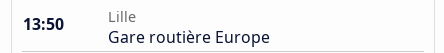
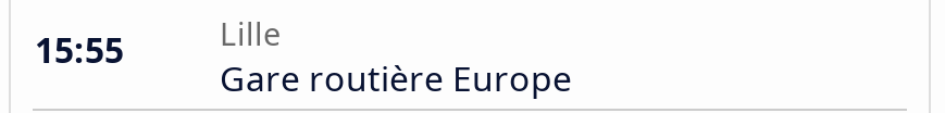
- 13:50
+ 15:55
